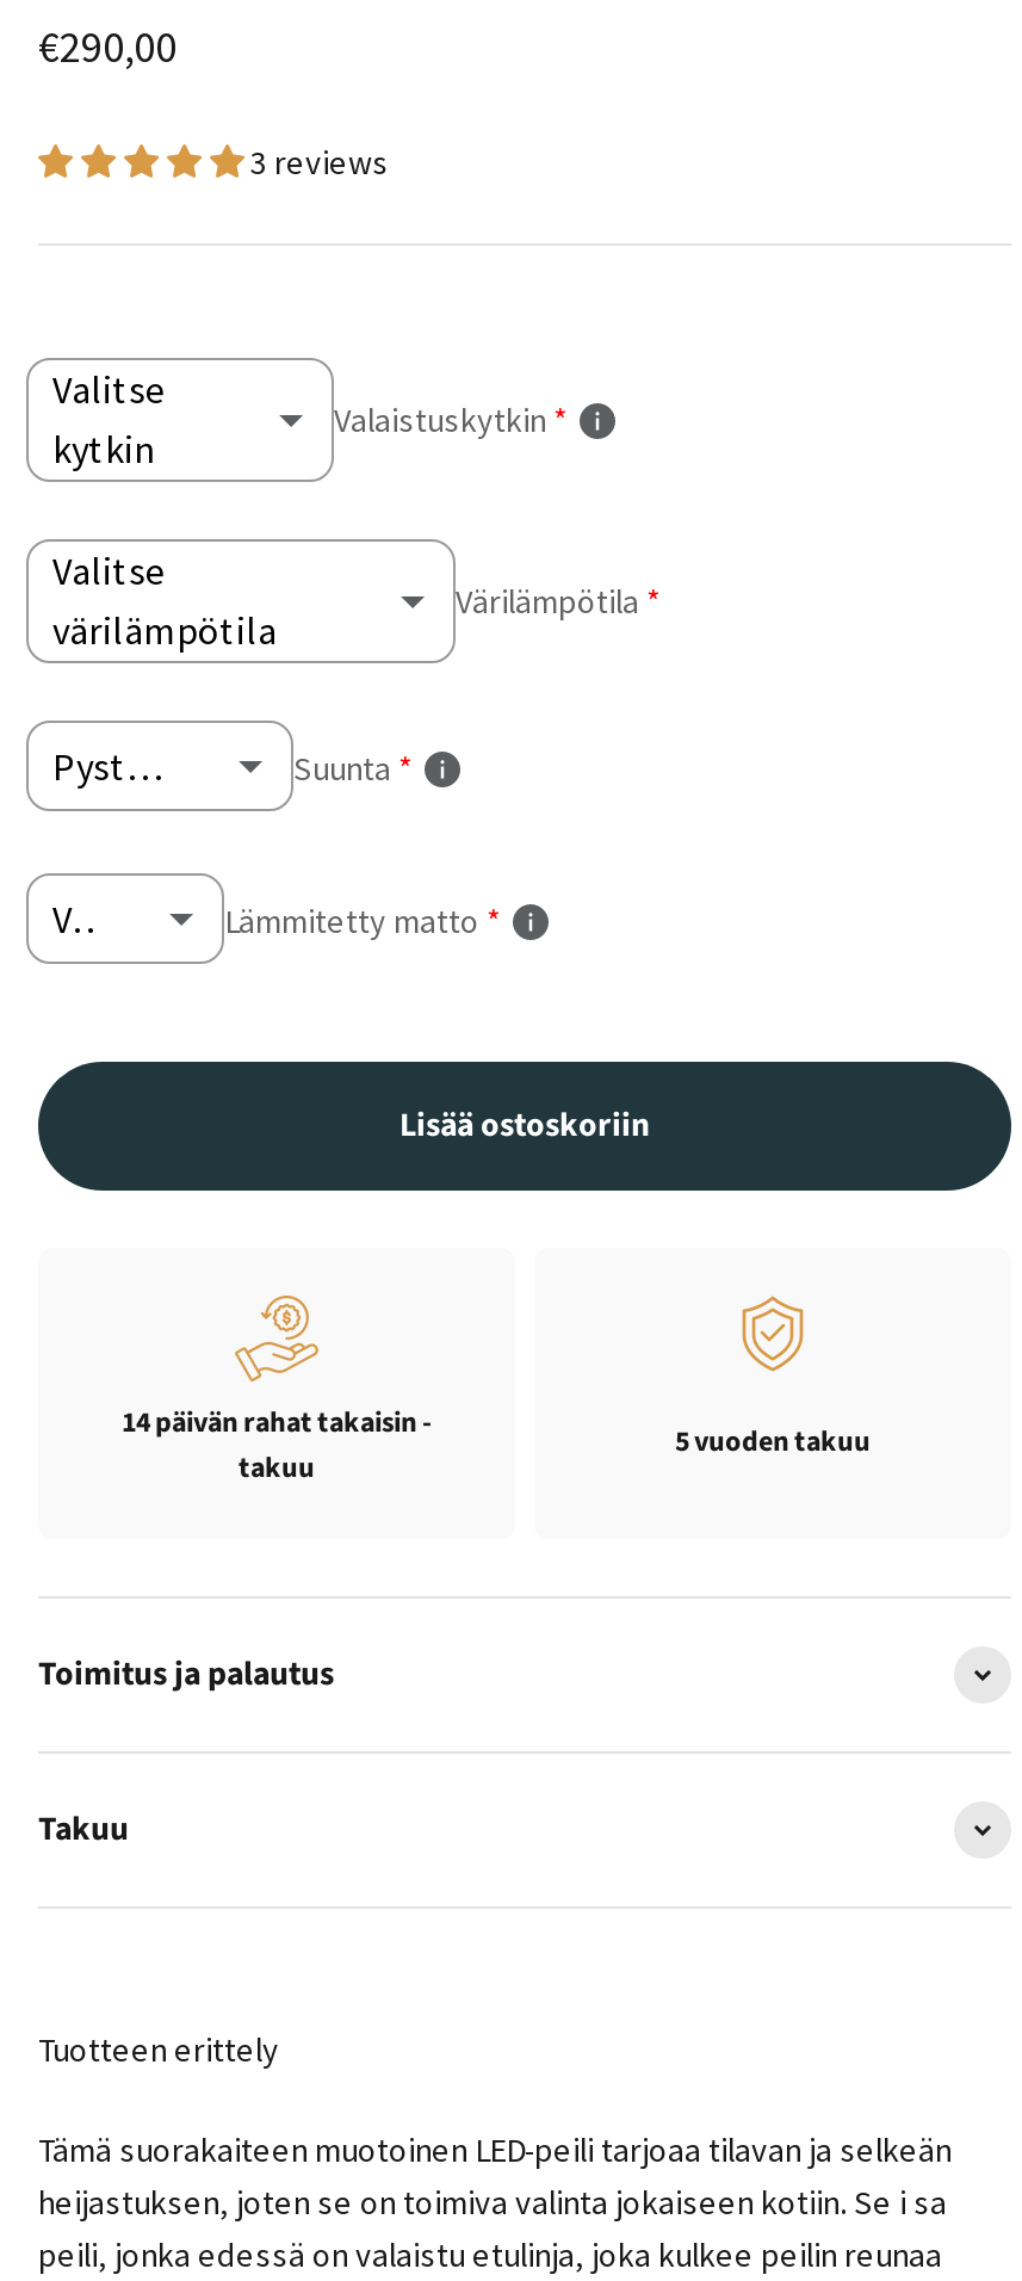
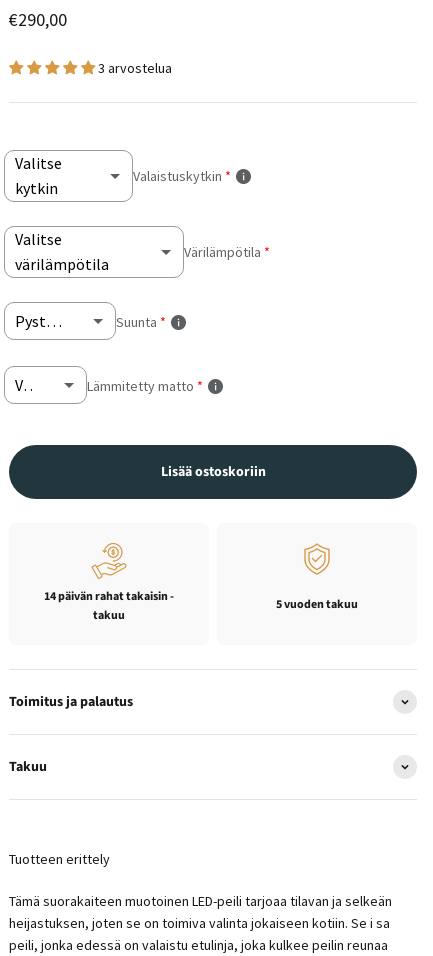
- 3 reviews
+ 3 arvostelua
